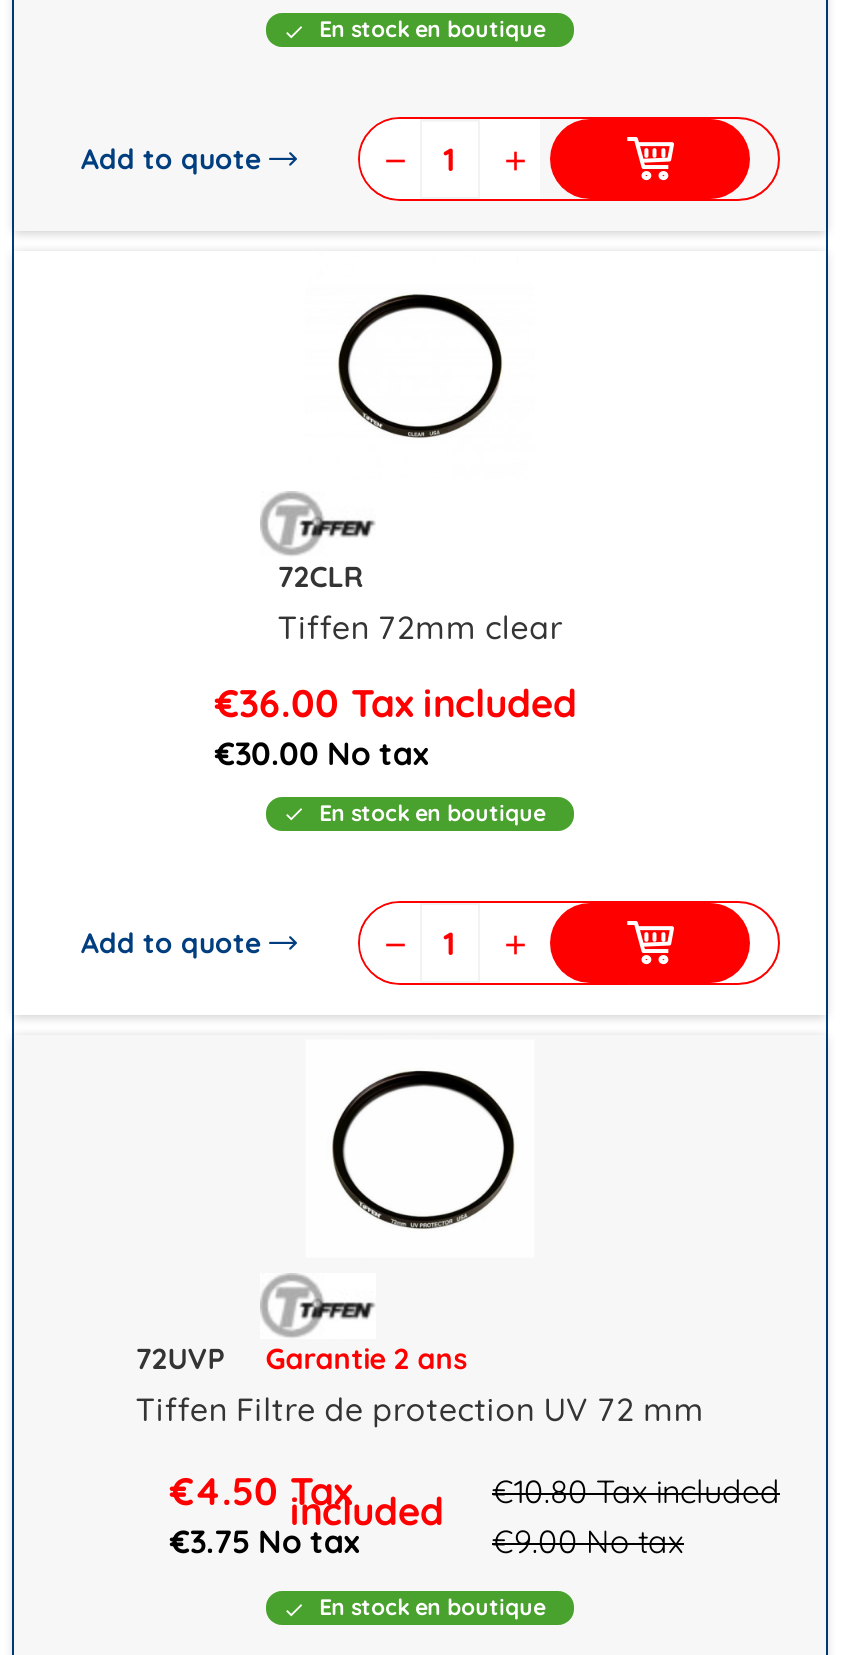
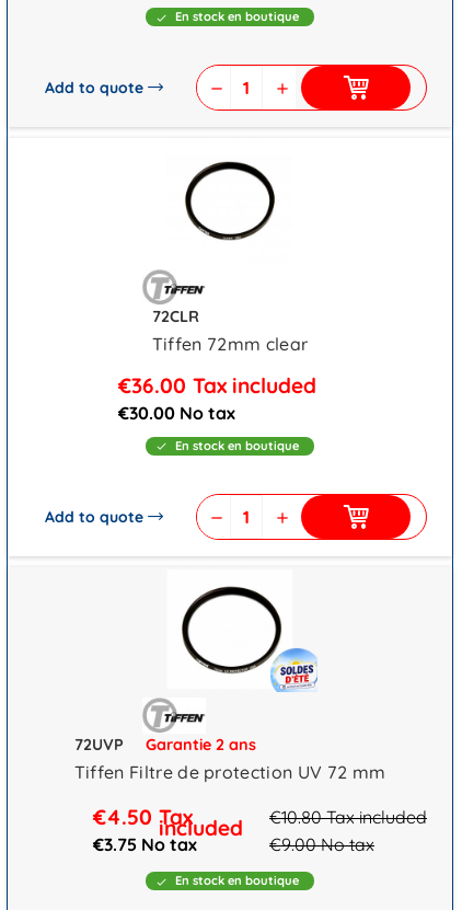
+ [image]
